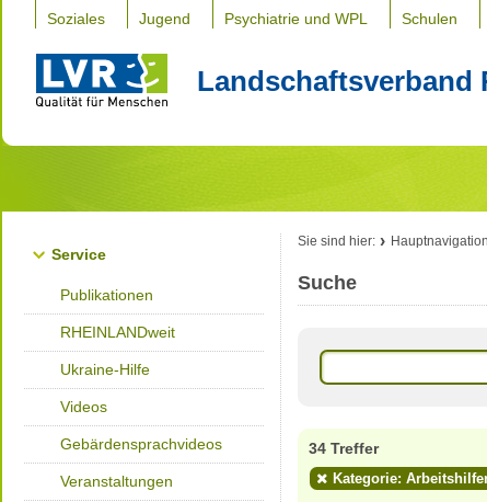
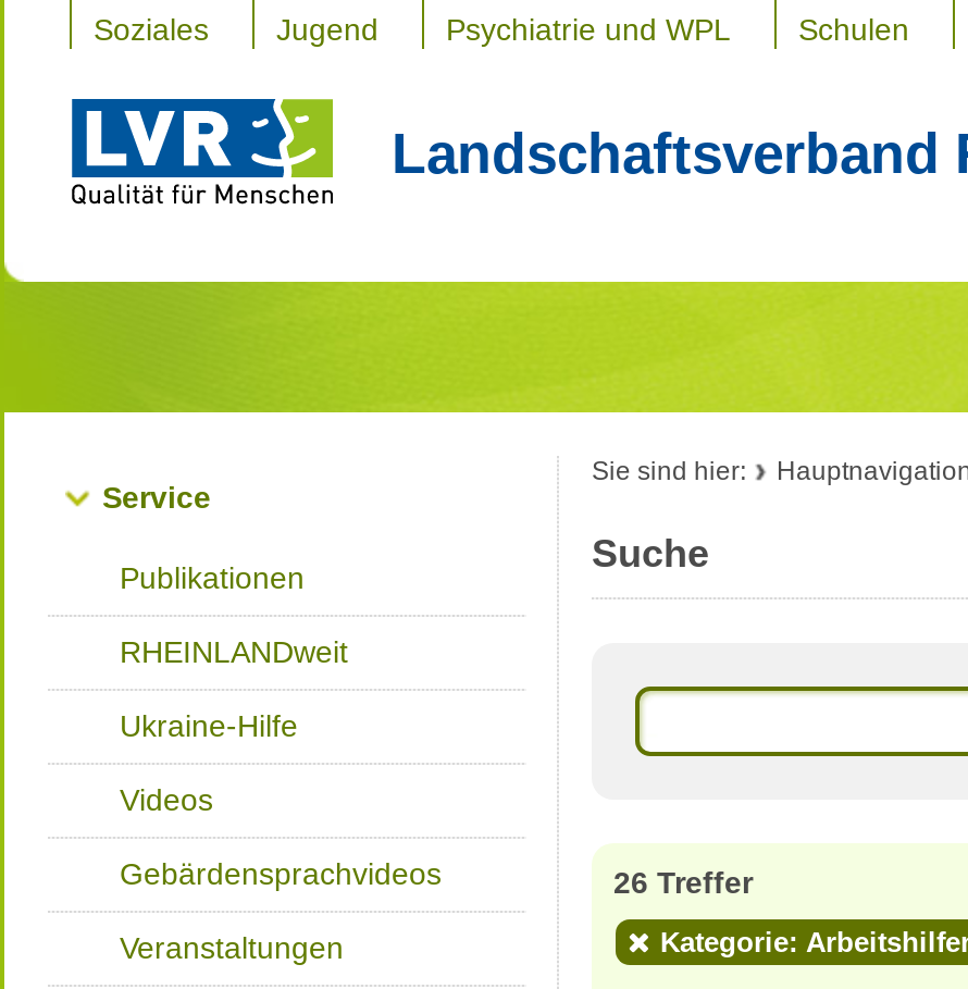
- 34 Treffer
+ 26 Treffer
